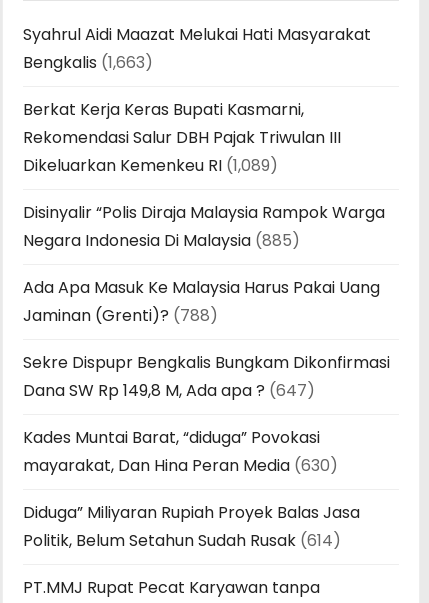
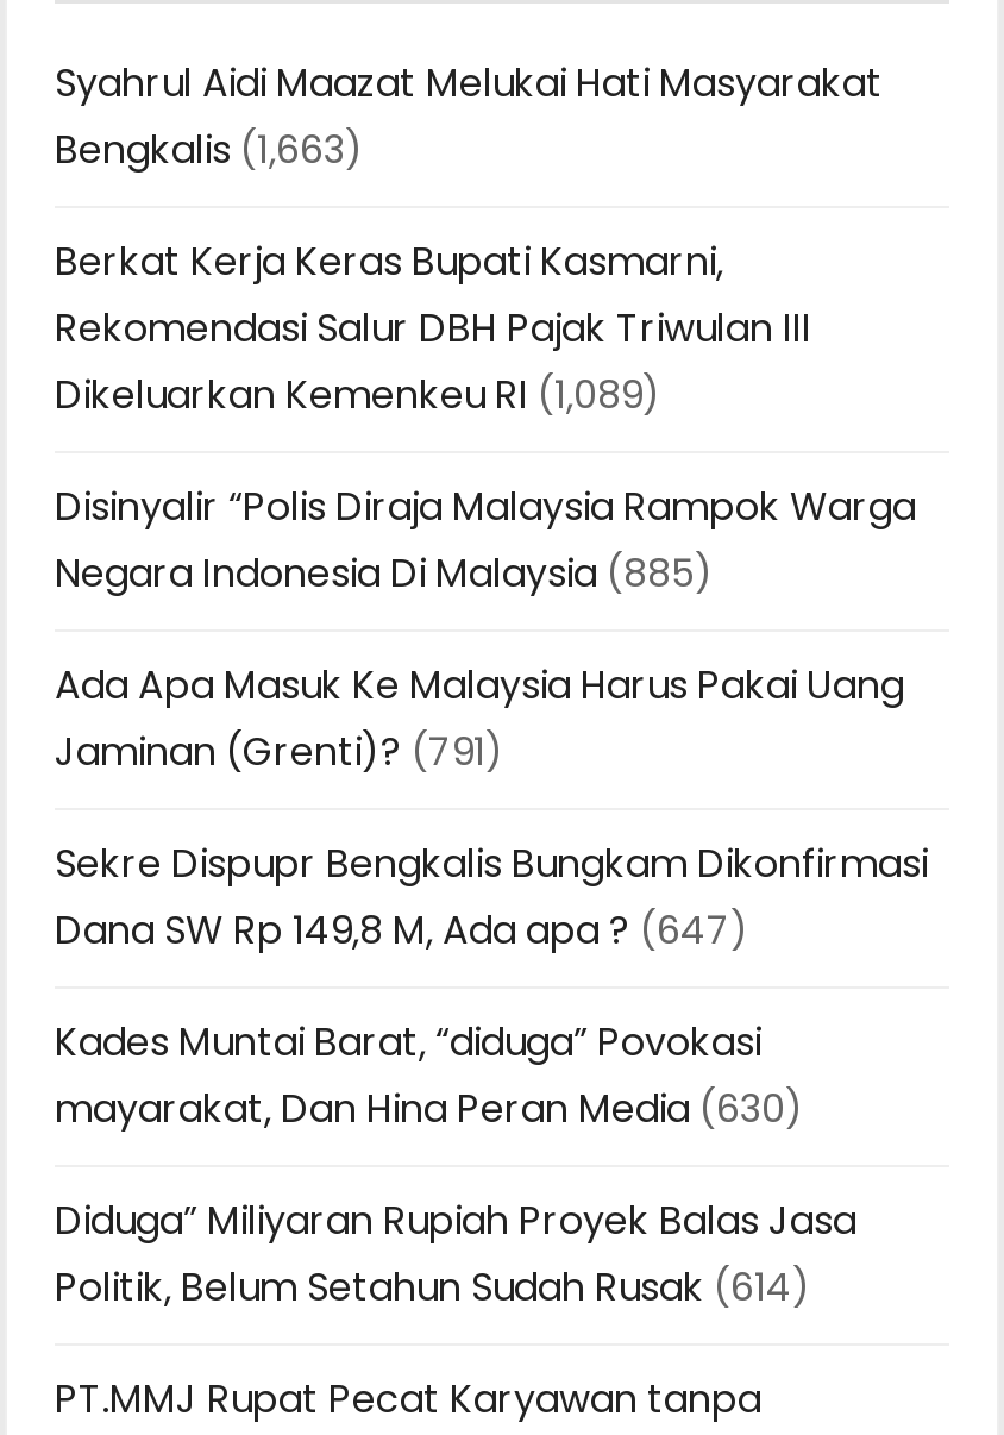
- Jaminan (Grenti)? (788)
+ Jaminan (Grenti)? (791)
